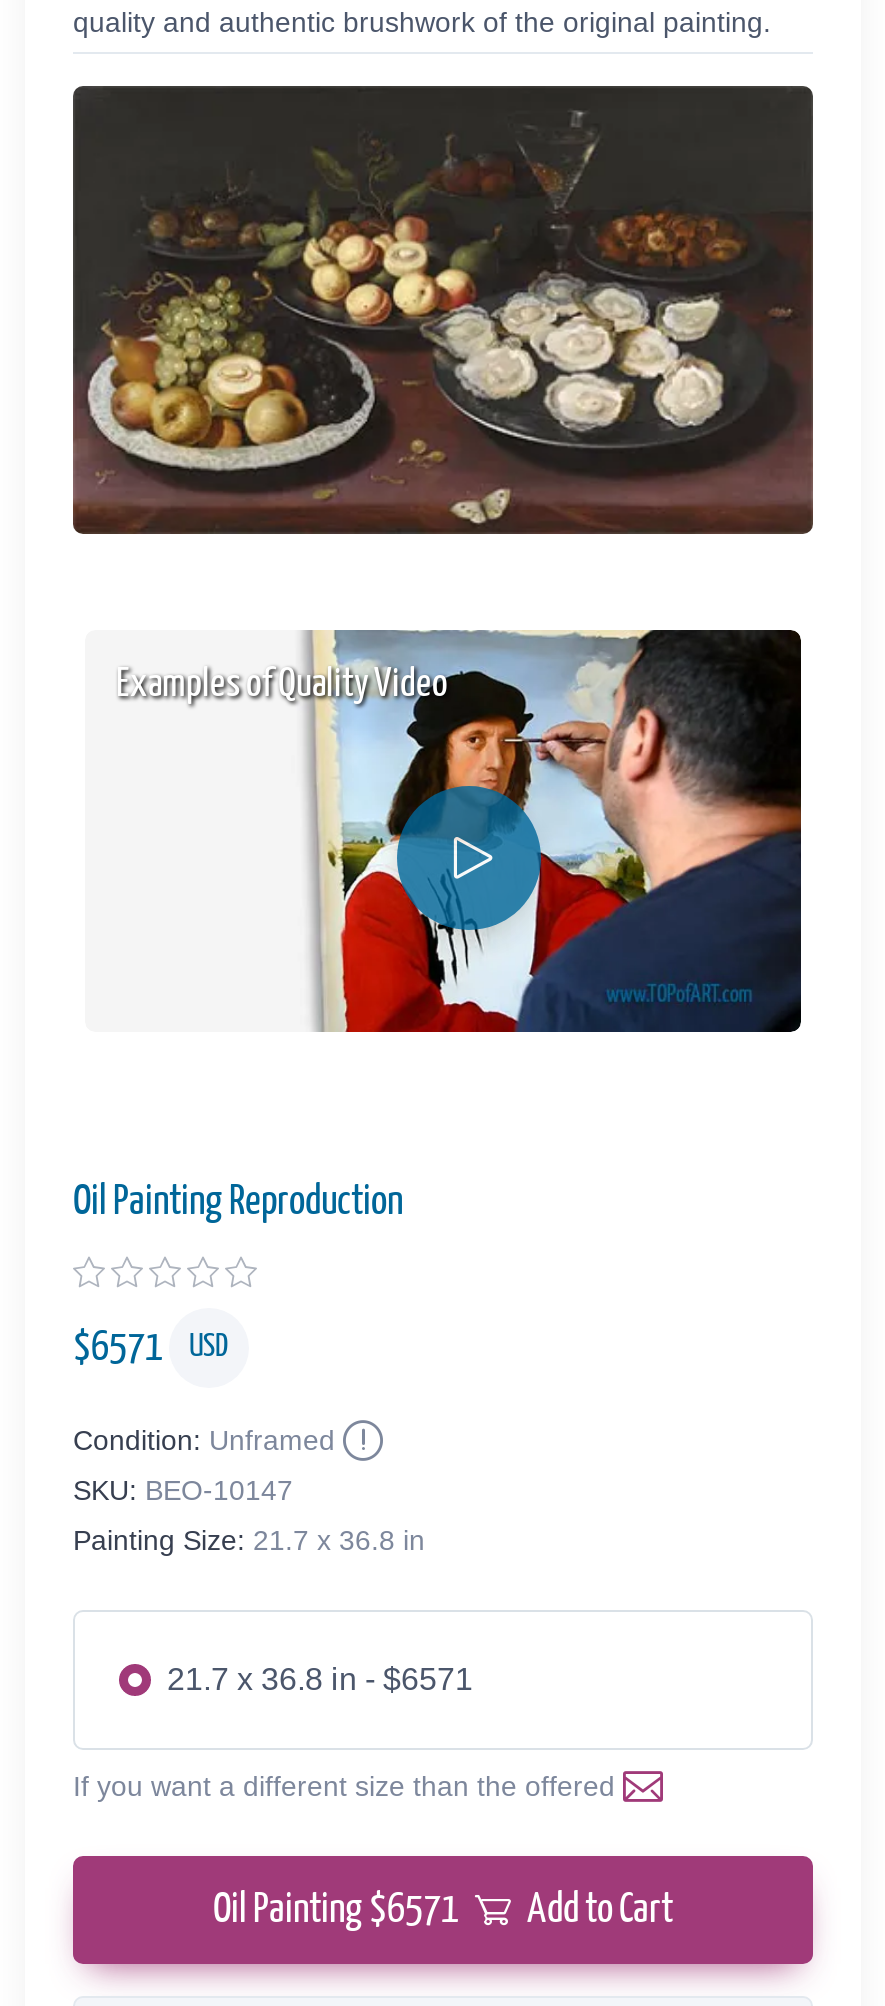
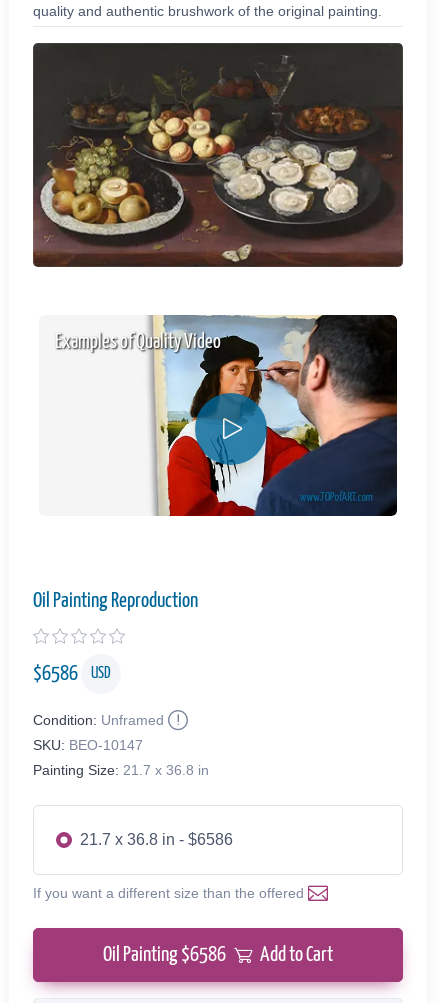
- $6571 USD
+ $6586 USD

- 21.7 x 36.8 in - $6571
+ 21.7 x 36.8 in - $6586

- Oil Painting $6571 Add to Cart
+ Oil Painting $6586 Add to Cart
